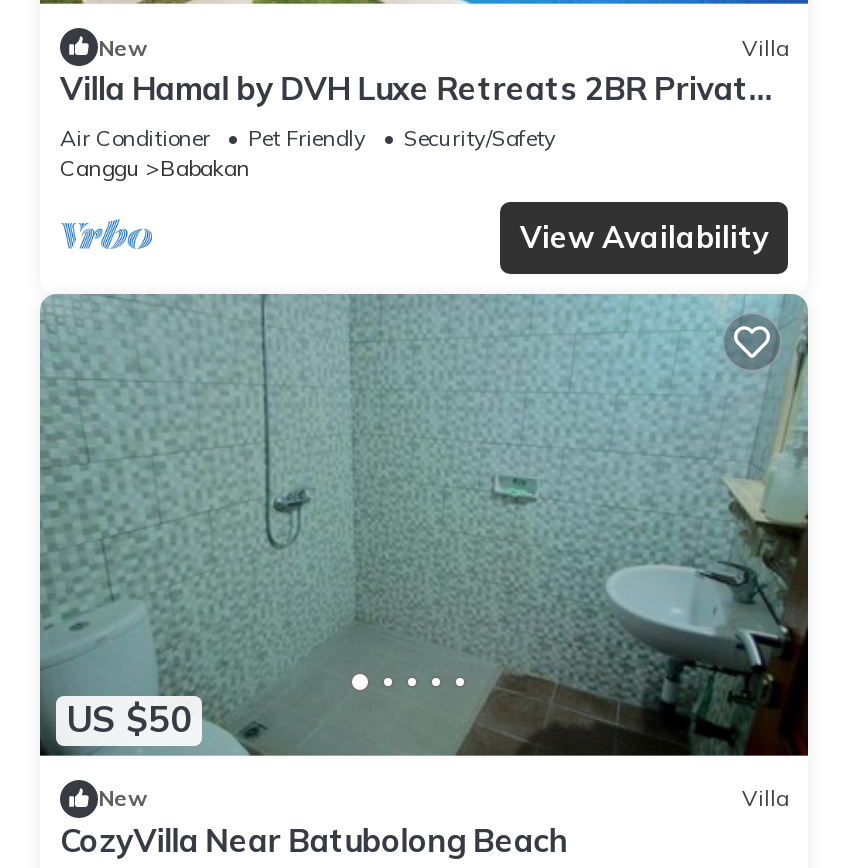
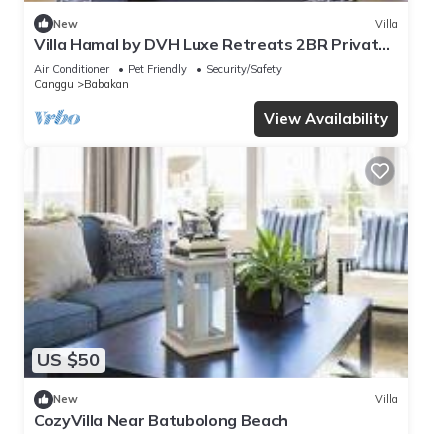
- [image]
+ [image]
